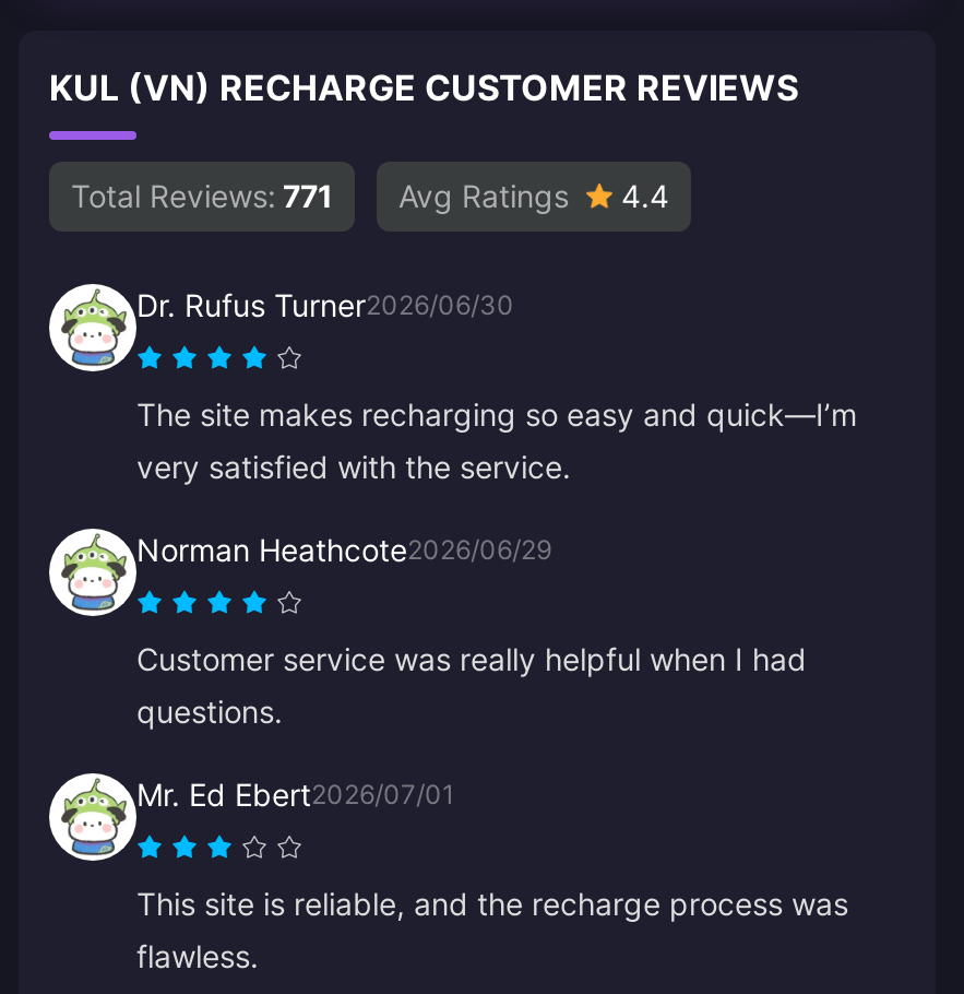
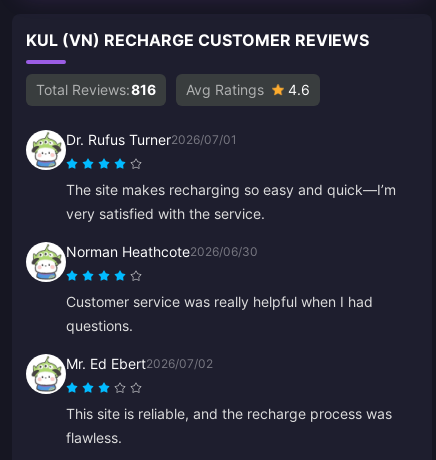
- Total Reviews: 771
+ Total Reviews: 816

- 4.4
+ 4.6

- Dr. Rufus Turner2026/06/30
+ Dr. Rufus Turner2026/07/01

- Norman Heathcote2026/06/29
+ Norman Heathcote2026/06/30

- Mr. Ed Ebert2026/07/01
+ Mr. Ed Ebert2026/07/02
